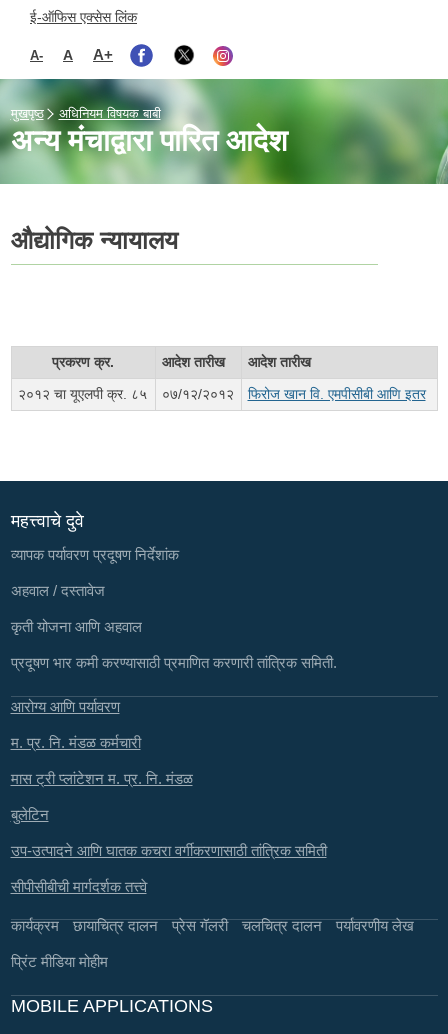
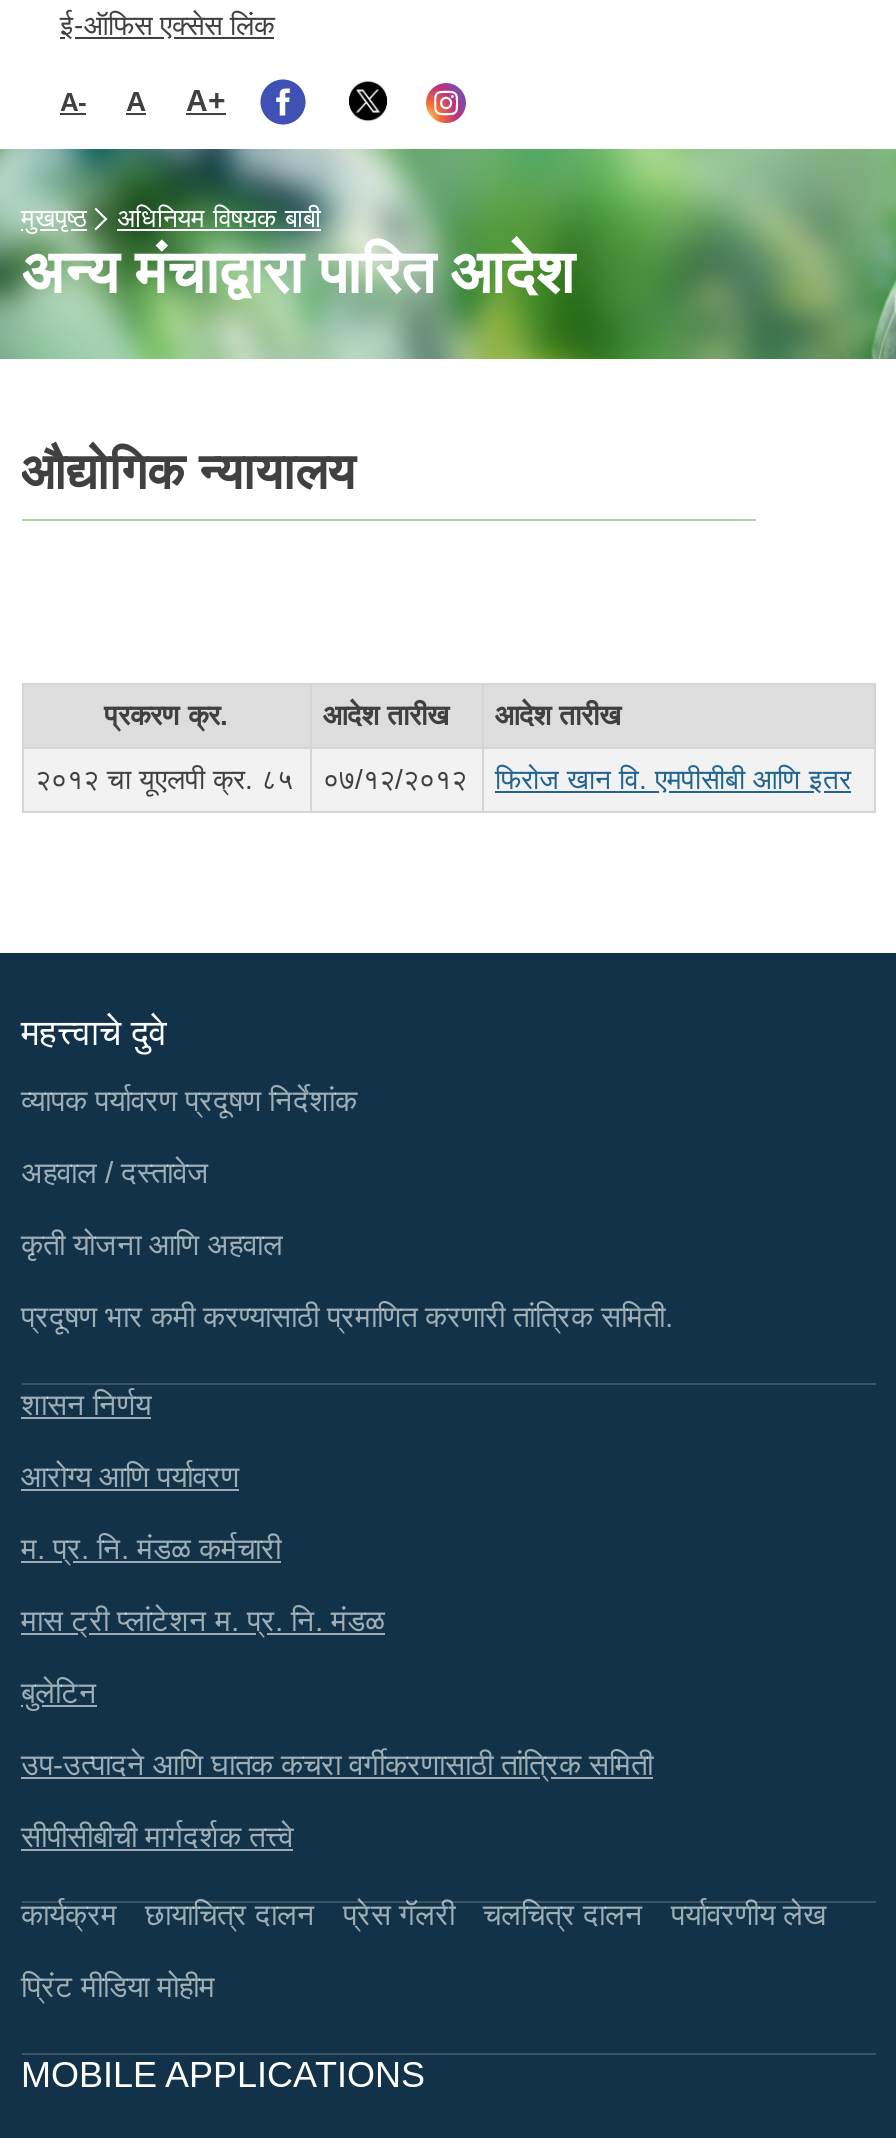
+ शासन निर्णय
